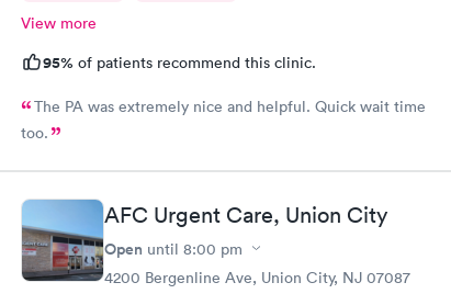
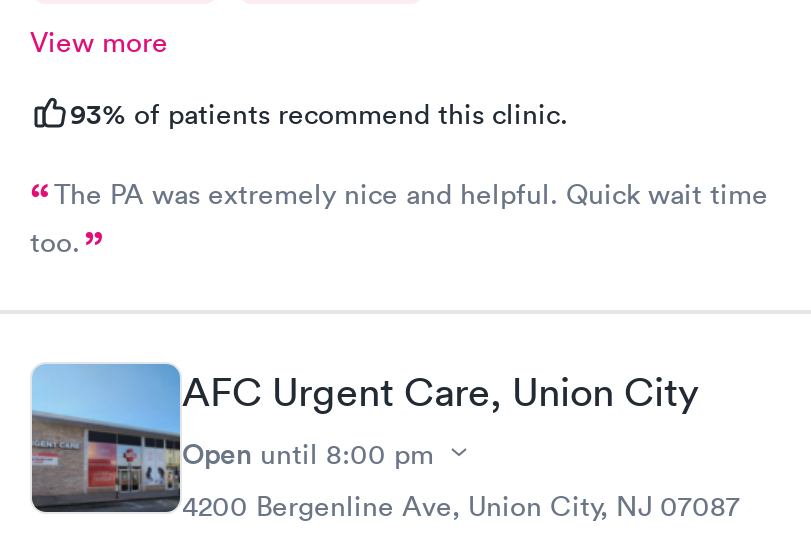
- 95% of patients recommend this clinic.
+ 93% of patients recommend this clinic.
